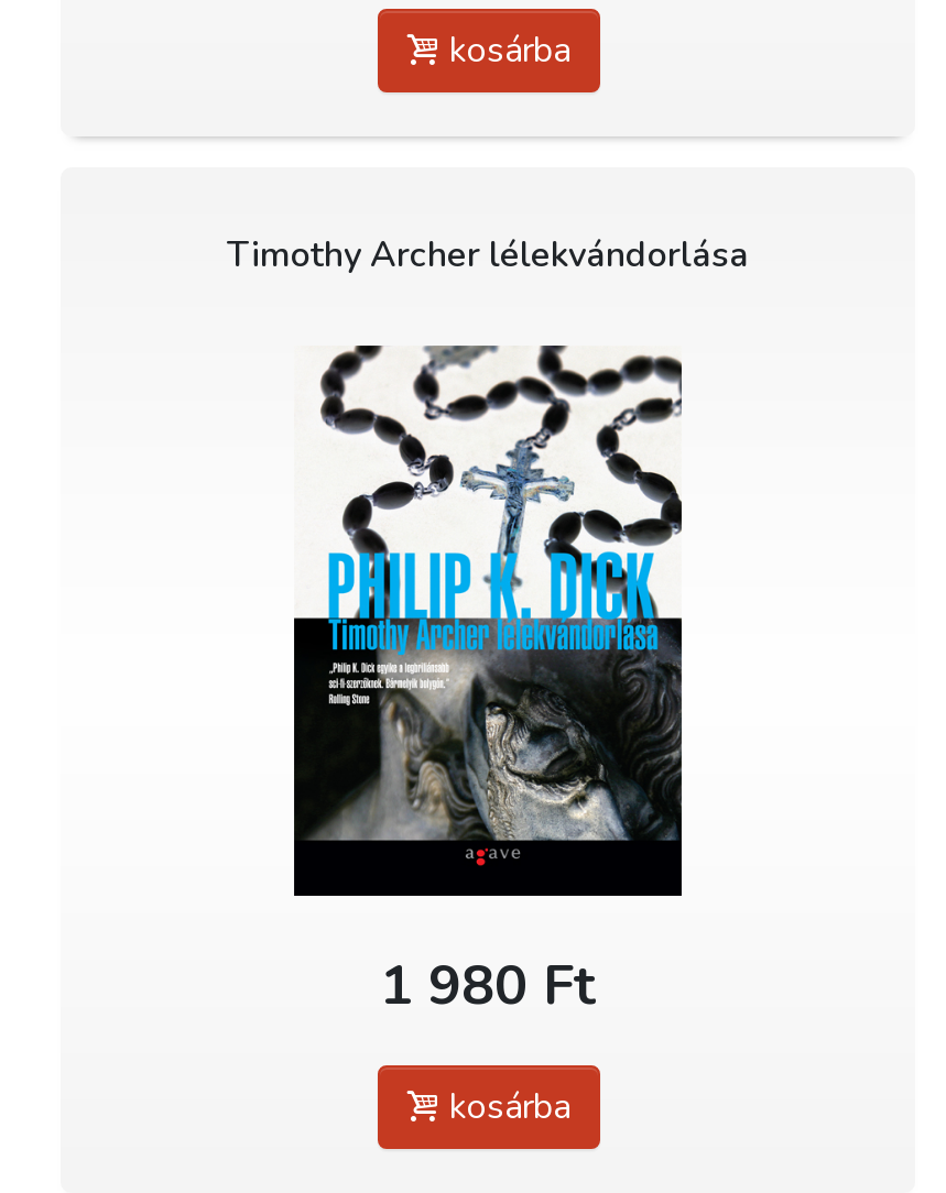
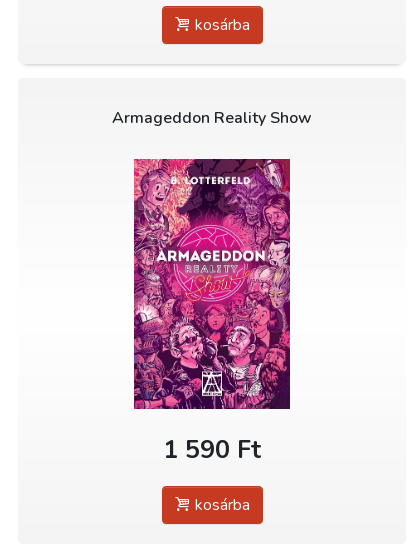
- Timothy Archer lélekvándorlása
+ Armageddon Reality Show

- [image]
- 1 980 Ft
+ [image]
+ 1 590 Ft
